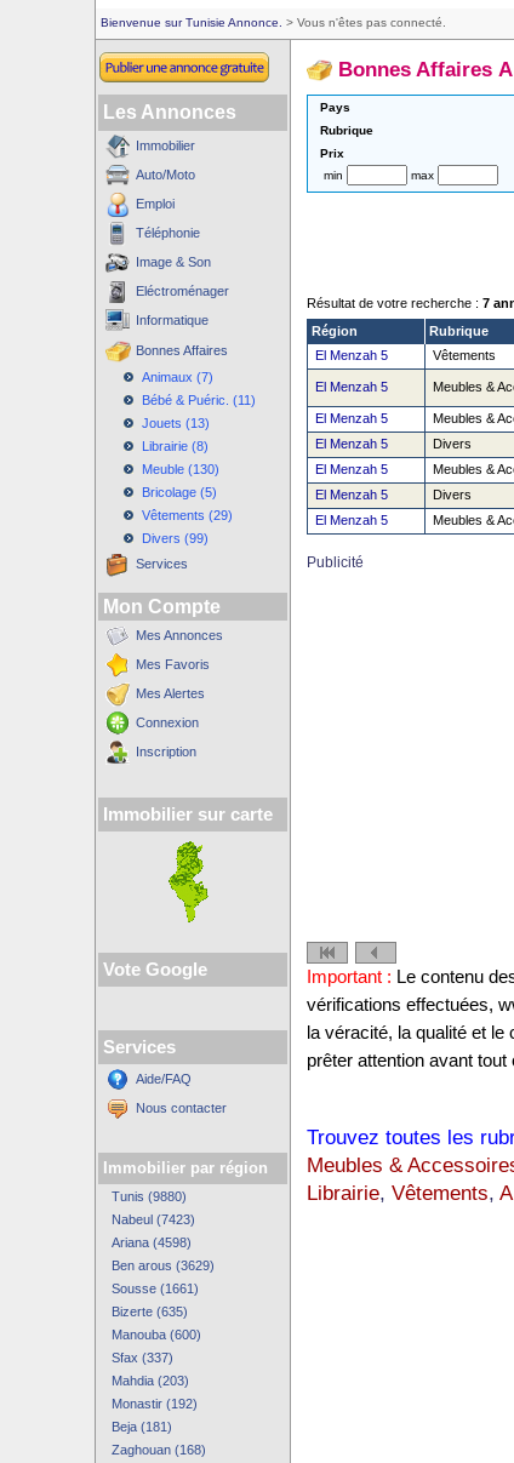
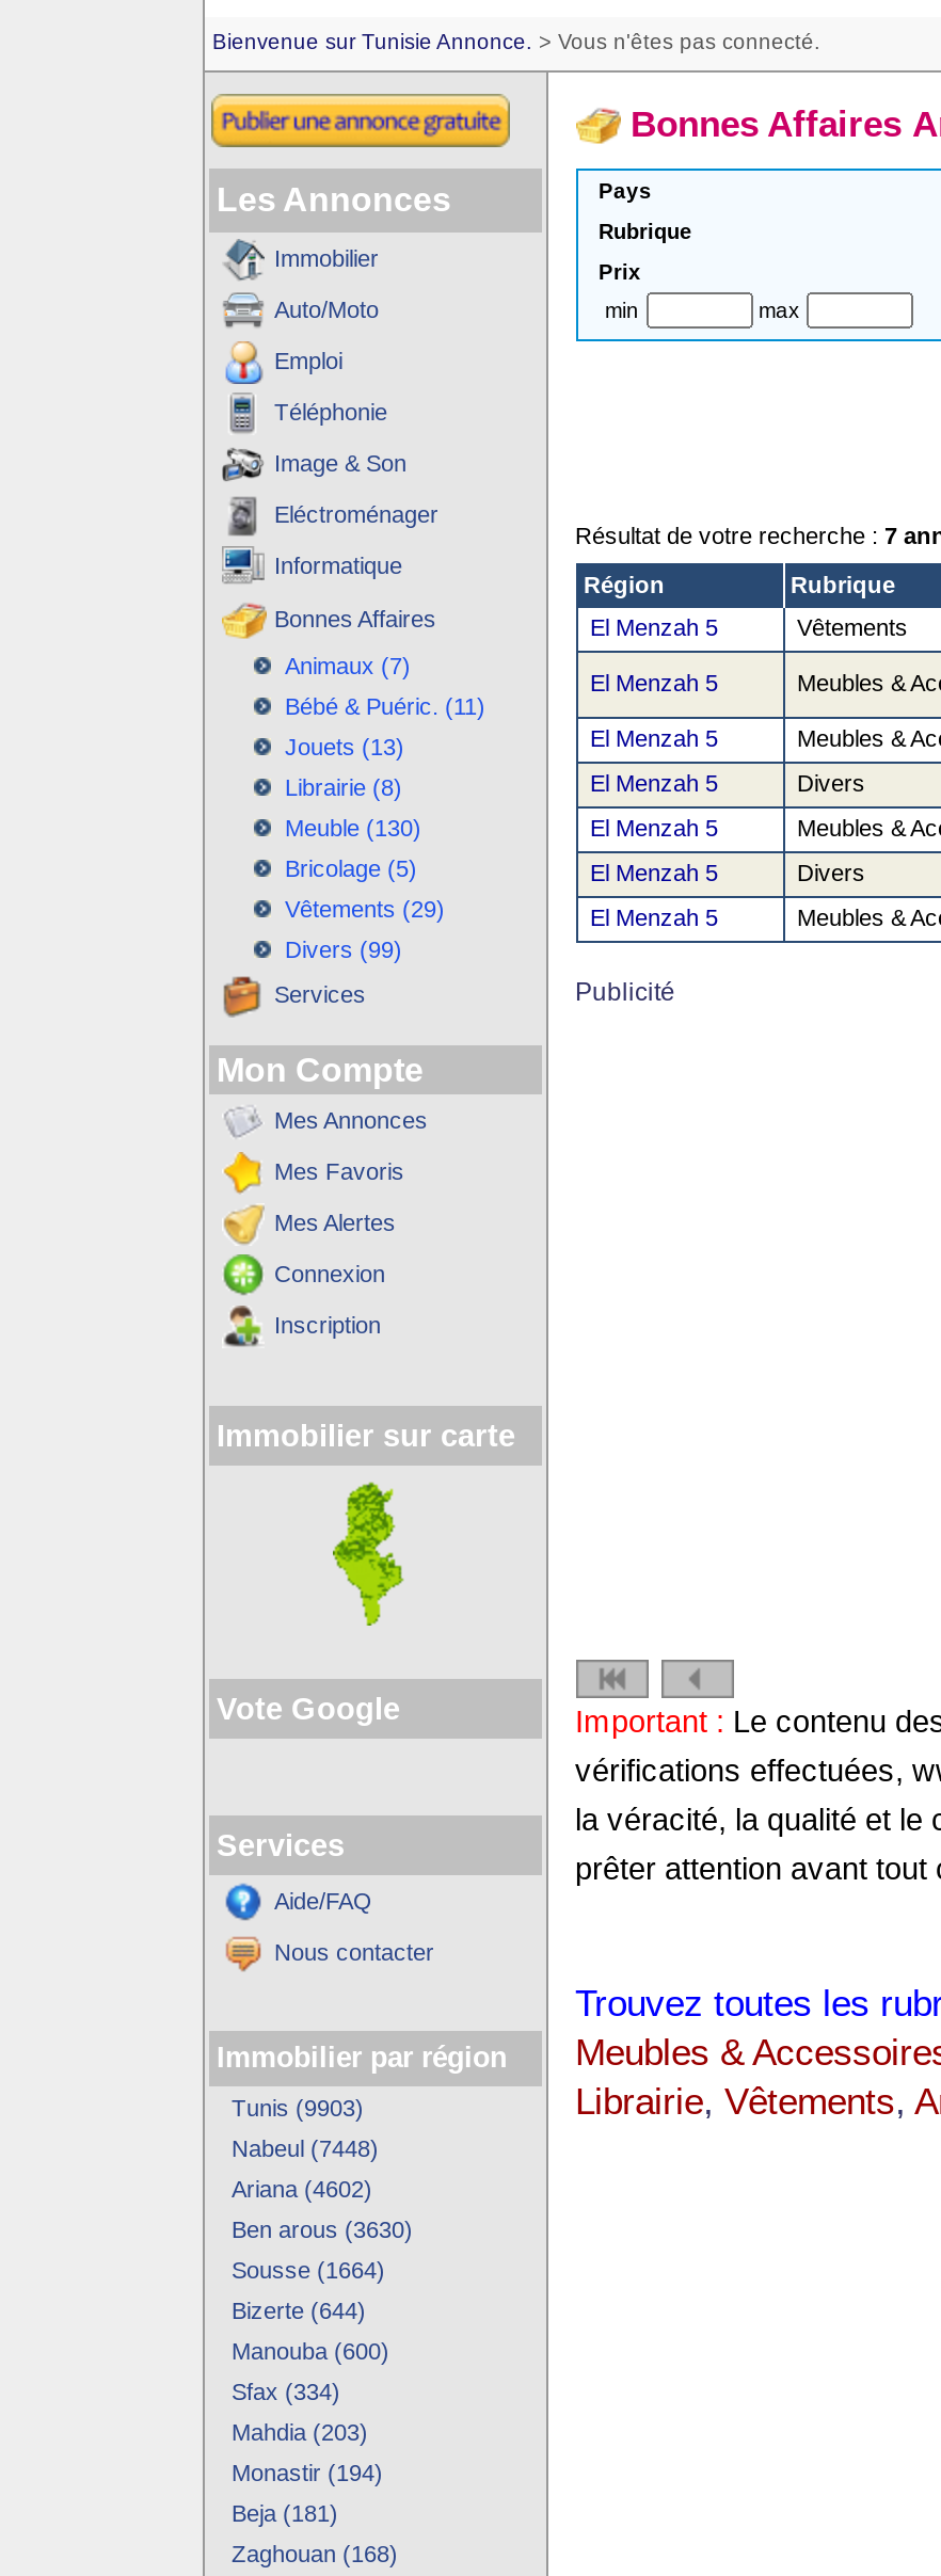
- Tunis (9880)
+ Tunis (9903)

- Nabeul (7423)
+ Nabeul (7448)

- Ariana (4598)
+ Ariana (4602)

- Ben arous (3629)
+ Ben arous (3630)

- Sousse (1661)
+ Sousse (1664)

- Bizerte (635)
+ Bizerte (644)

- Sfax (337)
+ Sfax (334)

- Monastir (192)
+ Monastir (194)
